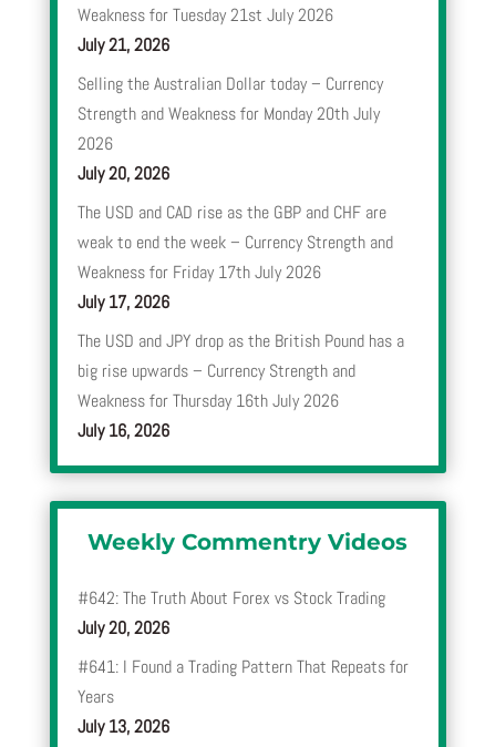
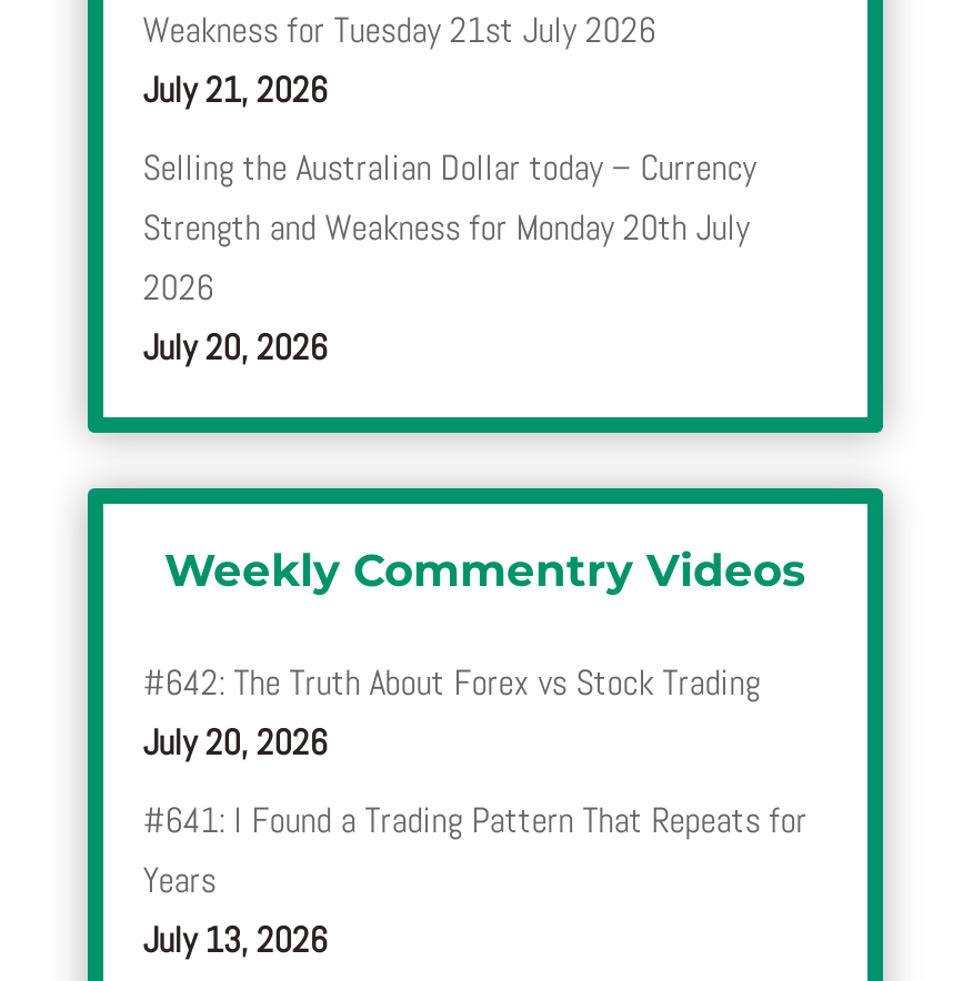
- The USD and CAD rise as the GBP and CHF are
- weak to end the week – Currency Strength and
- Weakness for Friday 17th July 2026
- July 17, 2026
- The USD and JPY drop as the British Pound has a
- big rise upwards – Currency Strength and
- Weakness for Thursday 16th July 2026
- July 16, 2026
